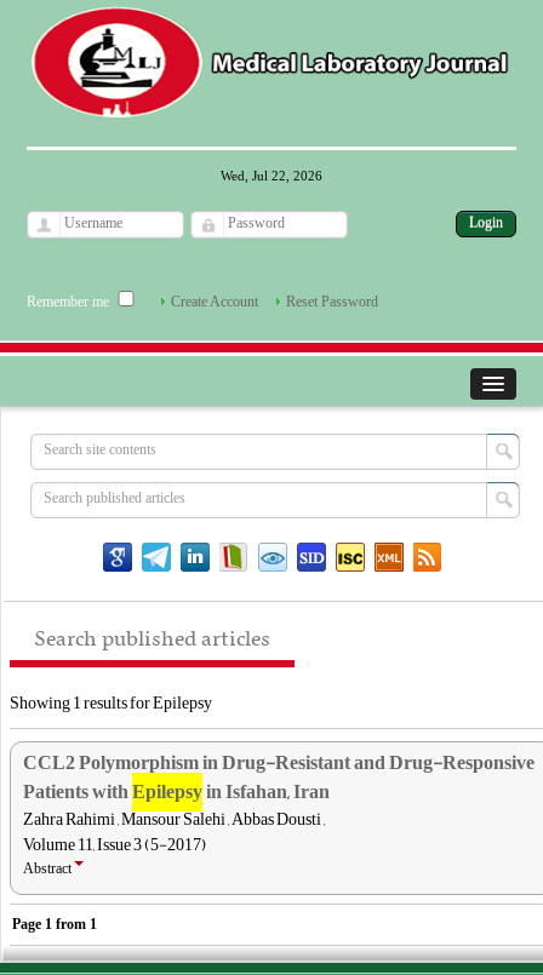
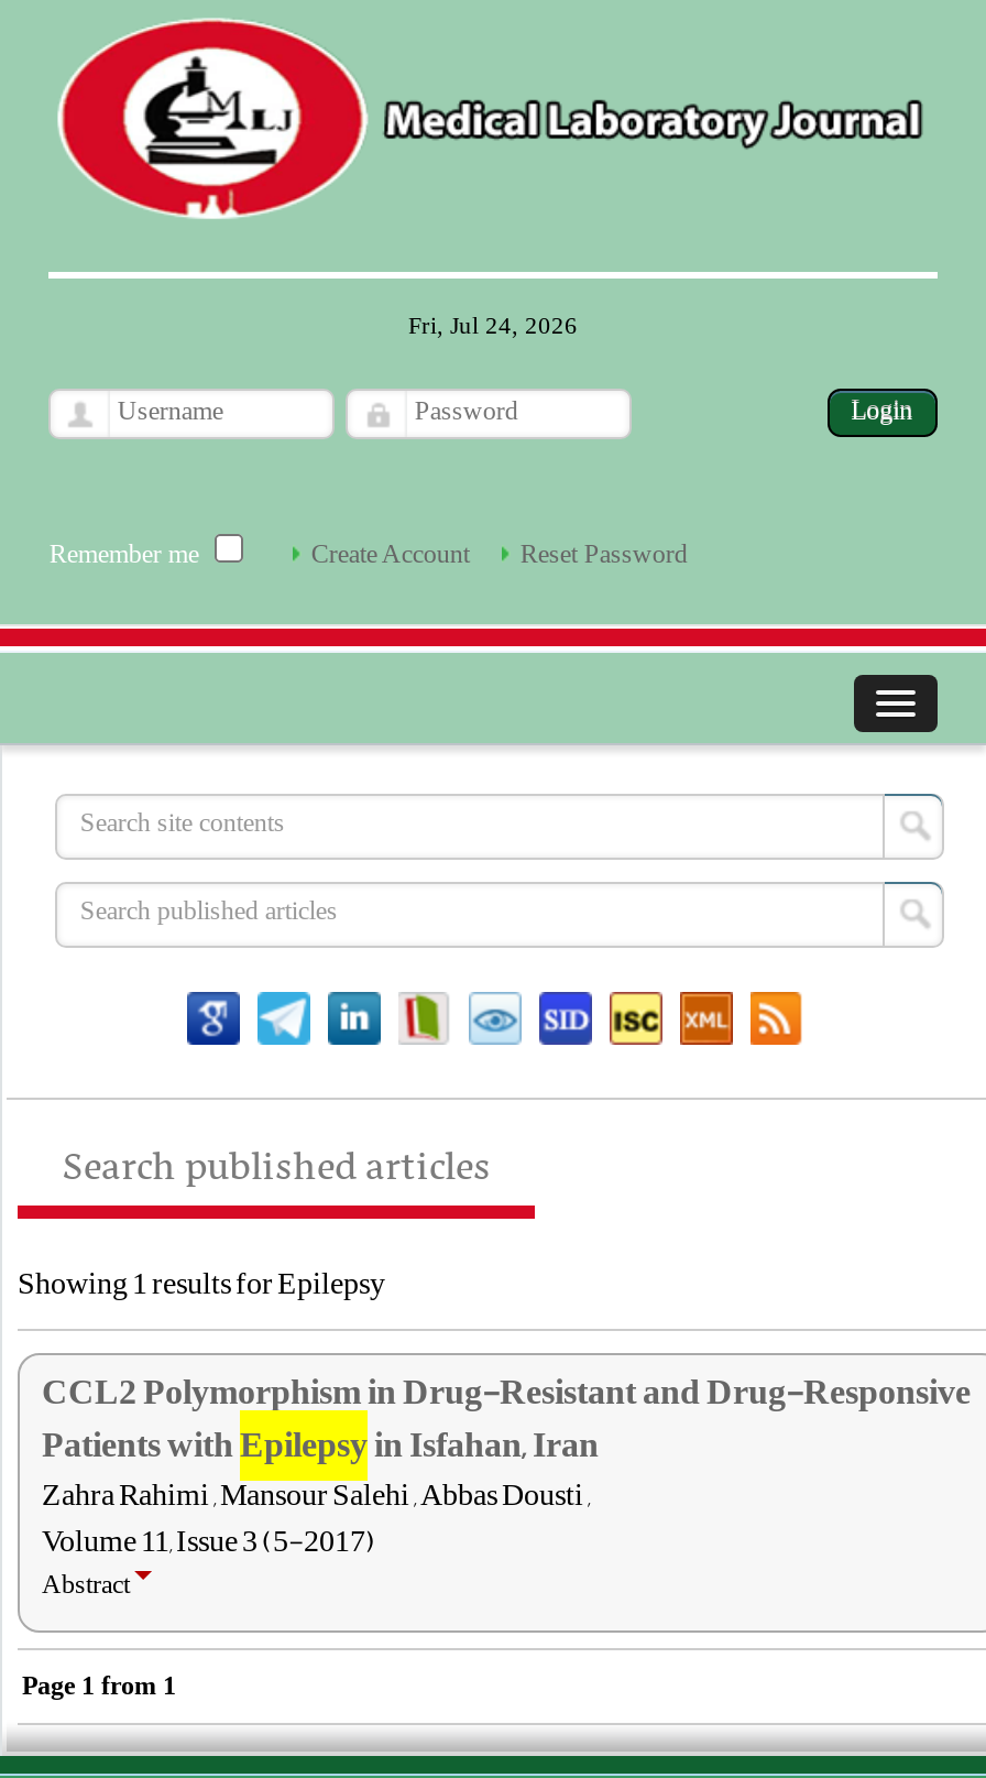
- Wed, Jul 22, 2026
+ Fri, Jul 24, 2026
